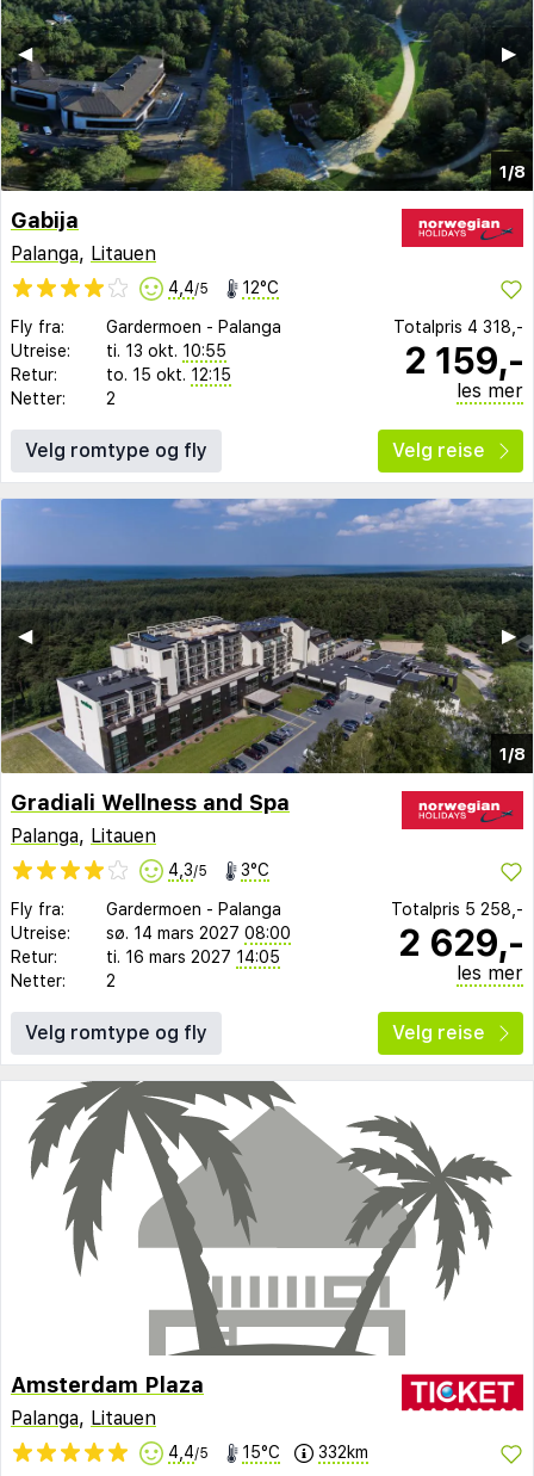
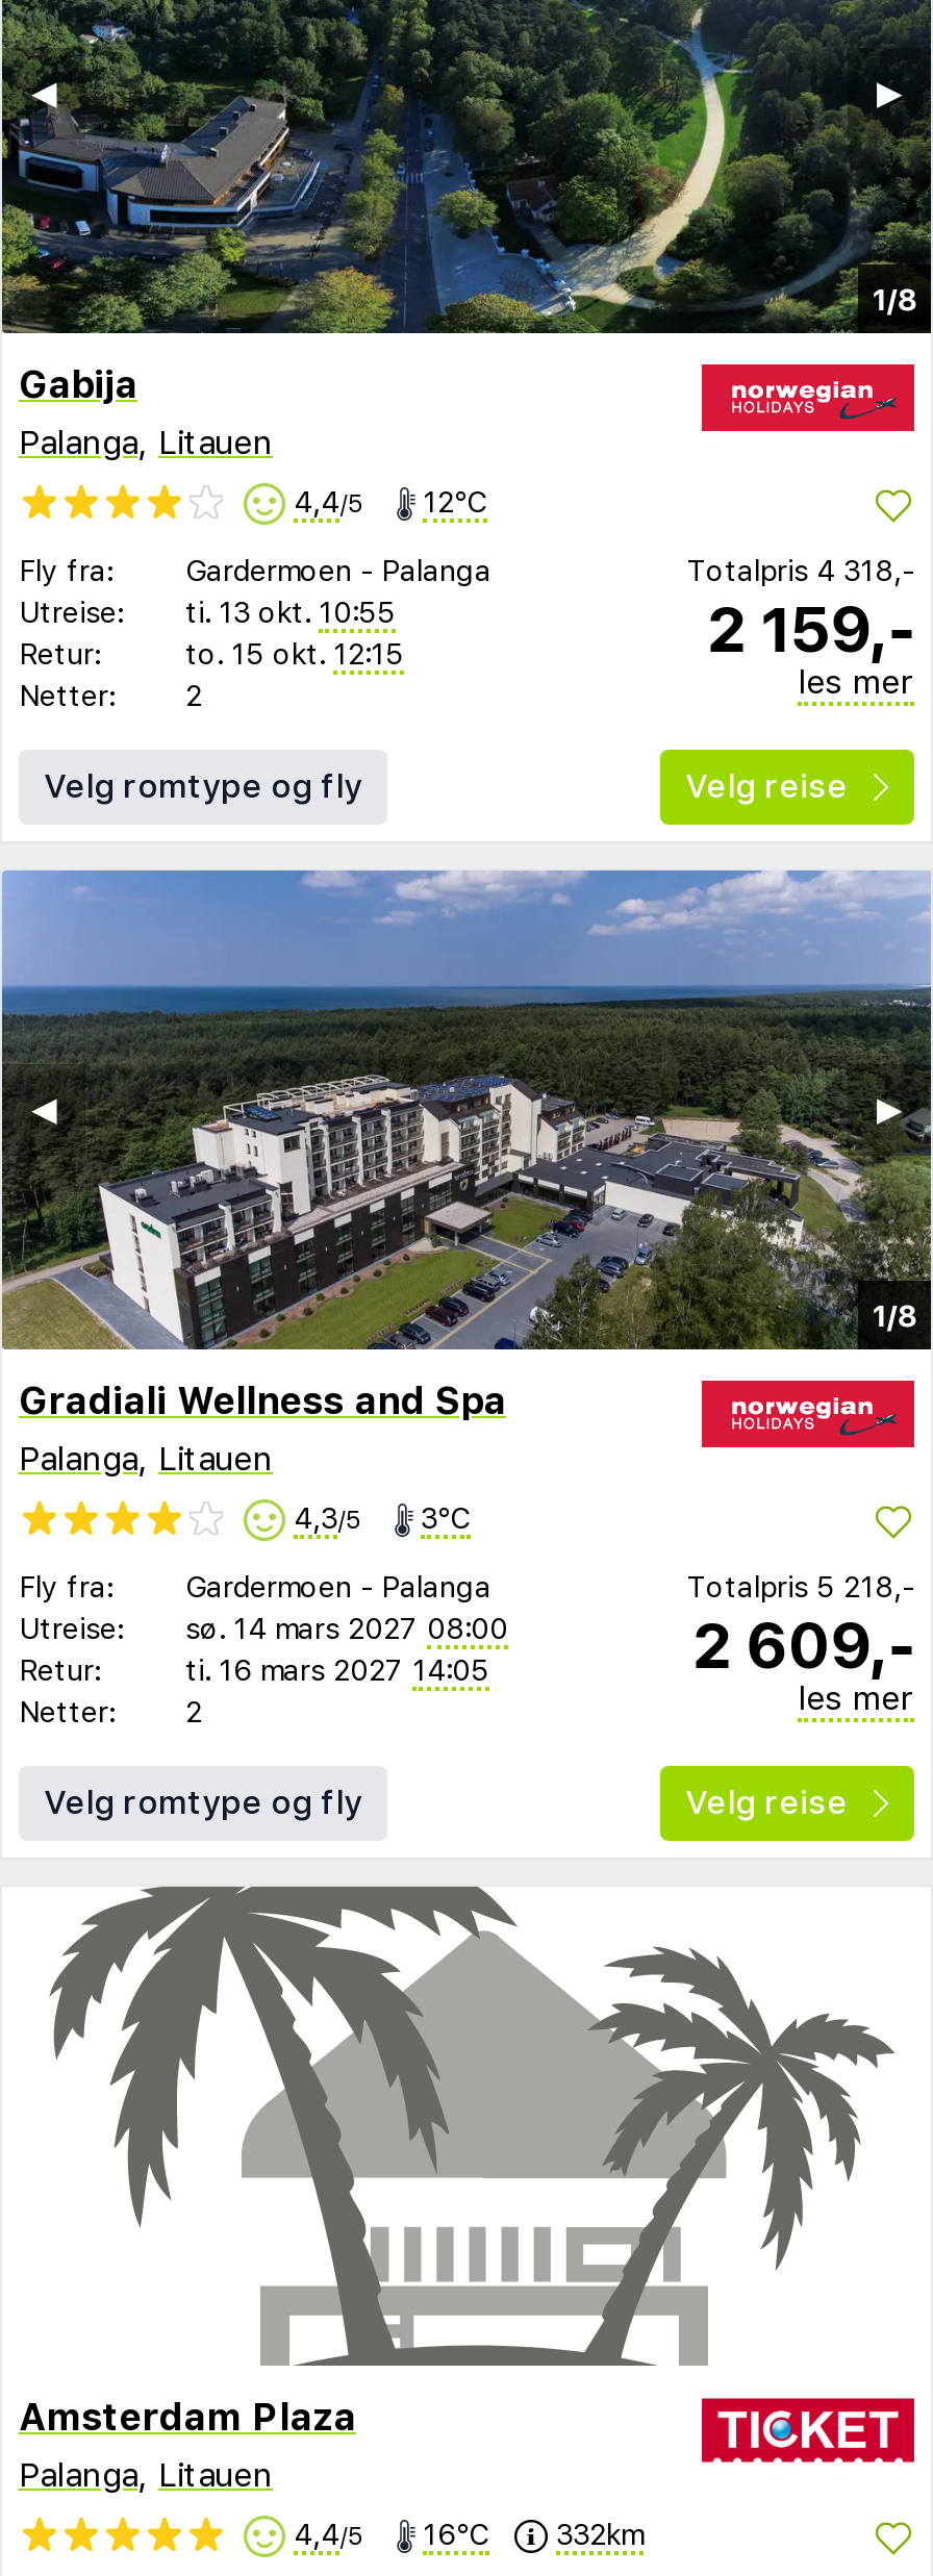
- Totalpris 5 258,-
+ Totalpris 5 218,-

- 2 629,-
+ 2 609,-

- 4,4/5 15°C 332km
+ 4,4/5 16°C 332km
